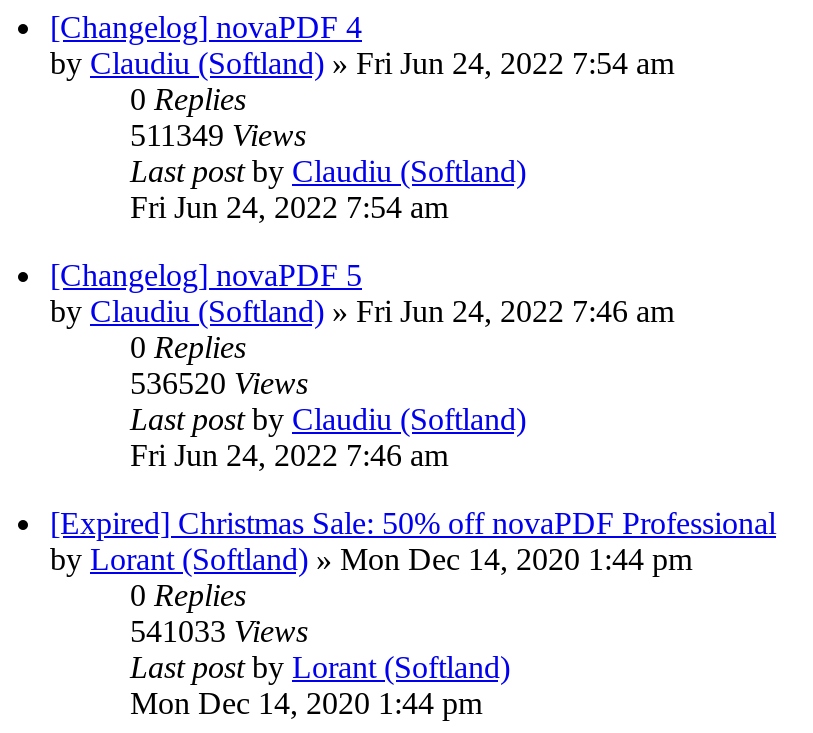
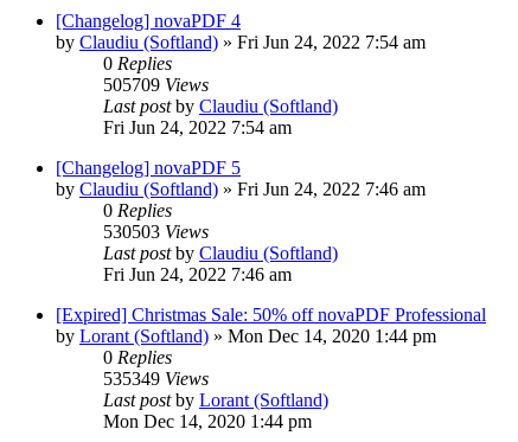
- 511349 Views
+ 505709 Views

- 536520 Views
+ 530503 Views

- 541033 Views
+ 535349 Views
